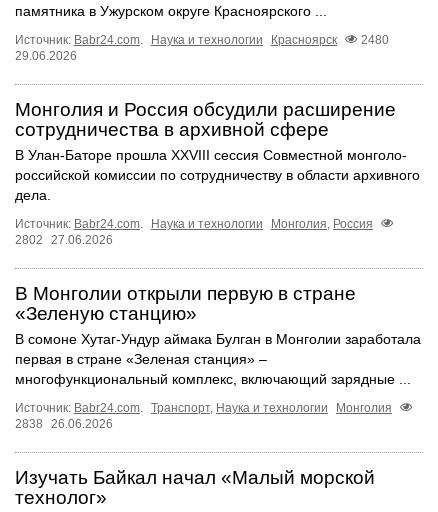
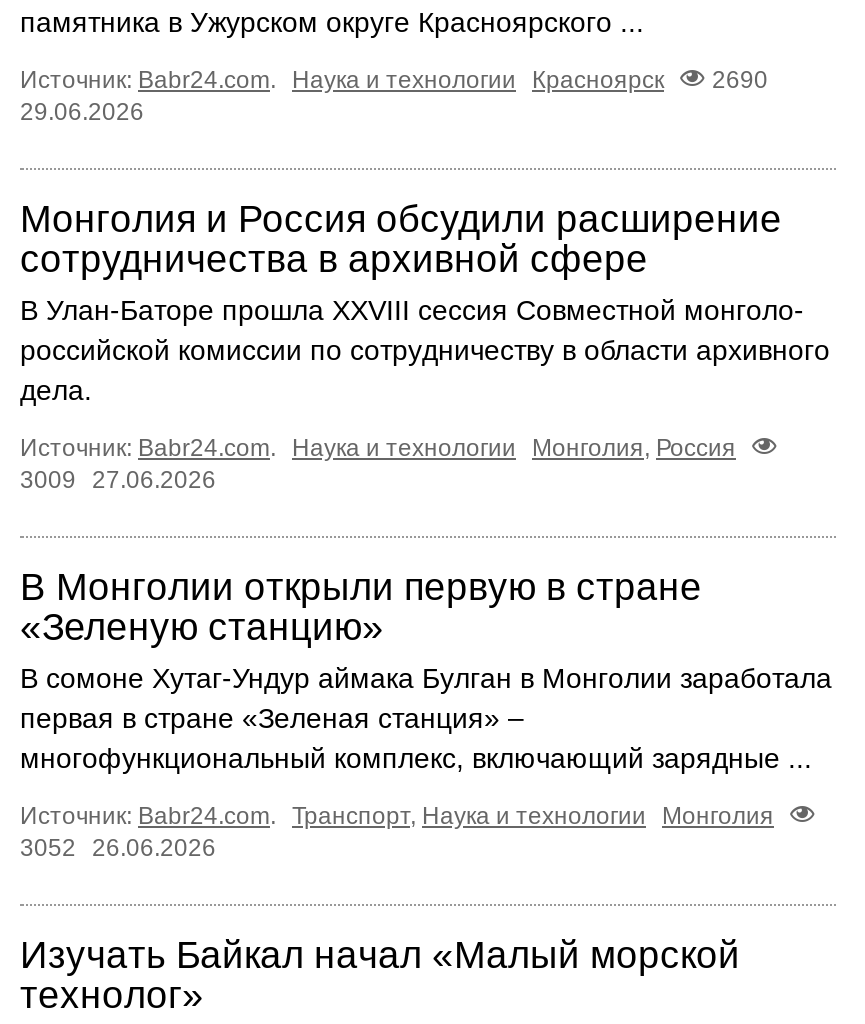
- Источник: Babr24.com. Наука и технологии Красноярск 2480
+ Источник: Babr24.com. Наука и технологии Красноярск 2690

- 2802 27.06.2026
+ 3009 27.06.2026

- 2838 26.06.2026
+ 3052 26.06.2026
